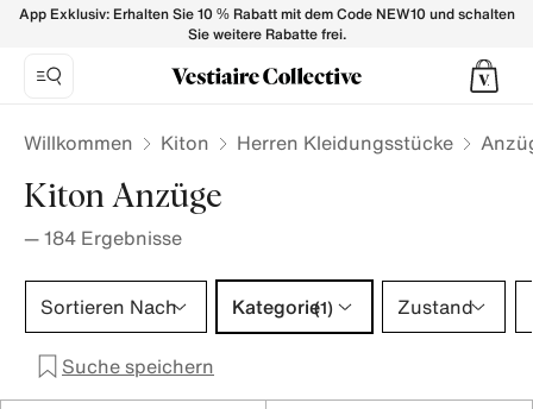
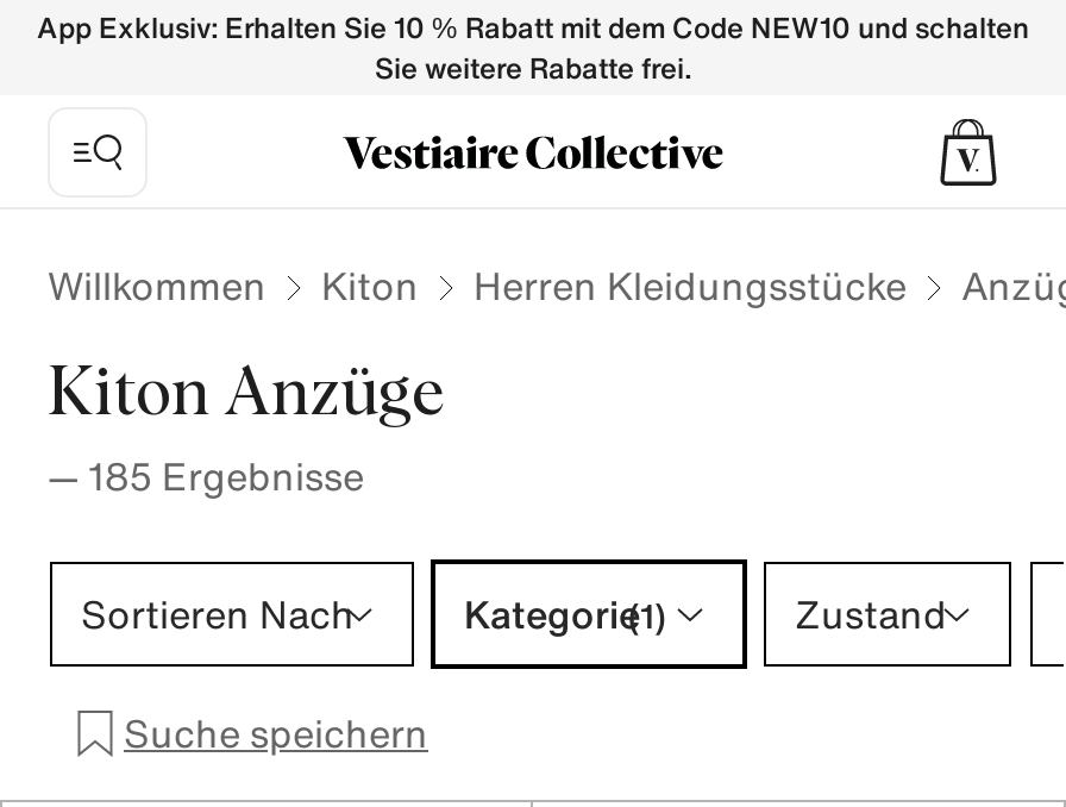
- — 184 Ergebnisse
+ — 185 Ergebnisse
